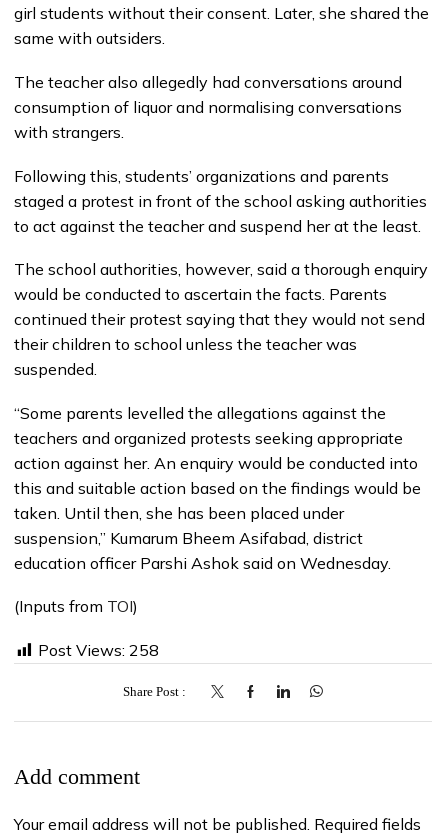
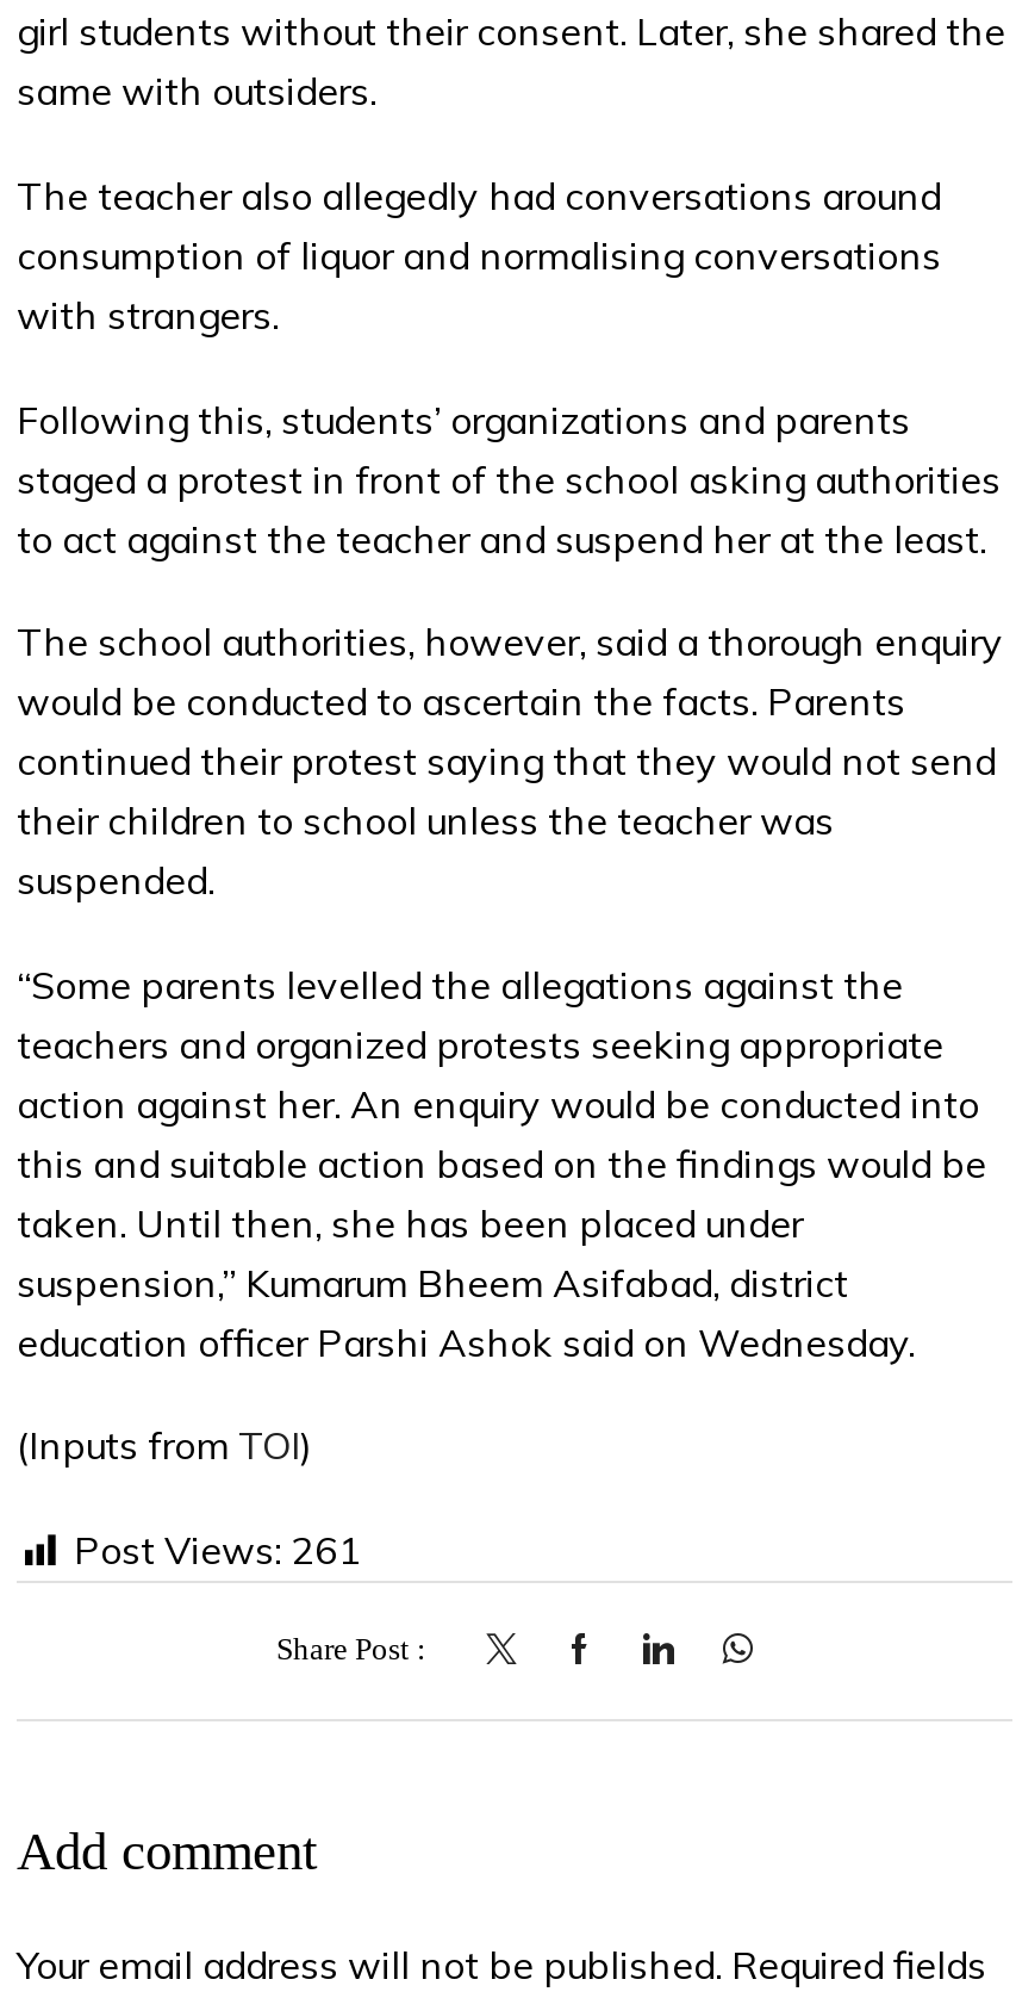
- Post Views: 258
+ Post Views: 261
